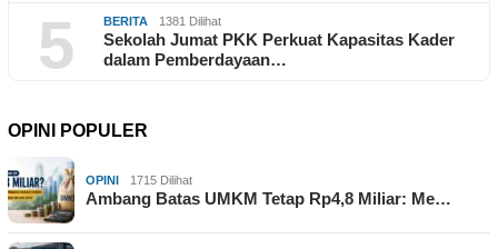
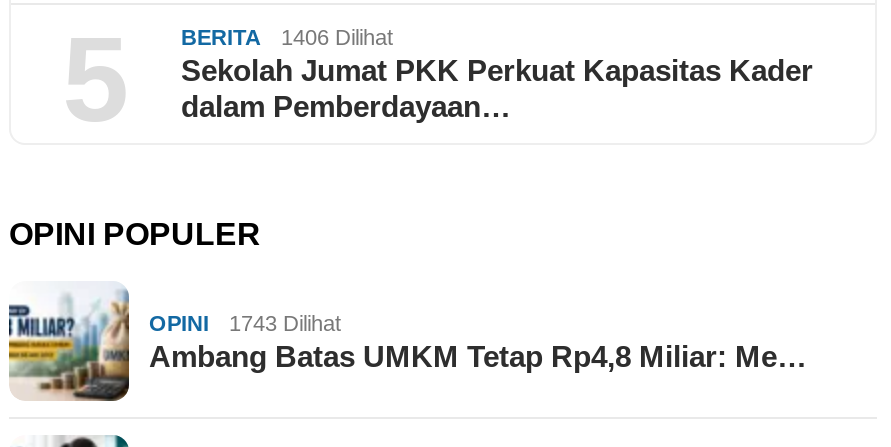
- BERITA 1381 Dilihat
+ BERITA 1406 Dilihat

- OPINI 1715 Dilihat
+ OPINI 1743 Dilihat
